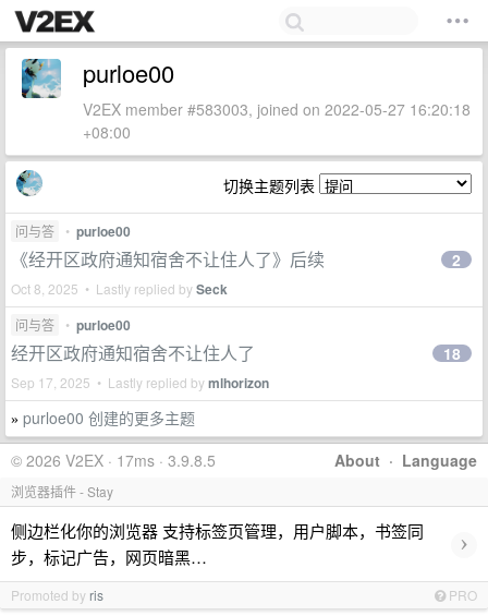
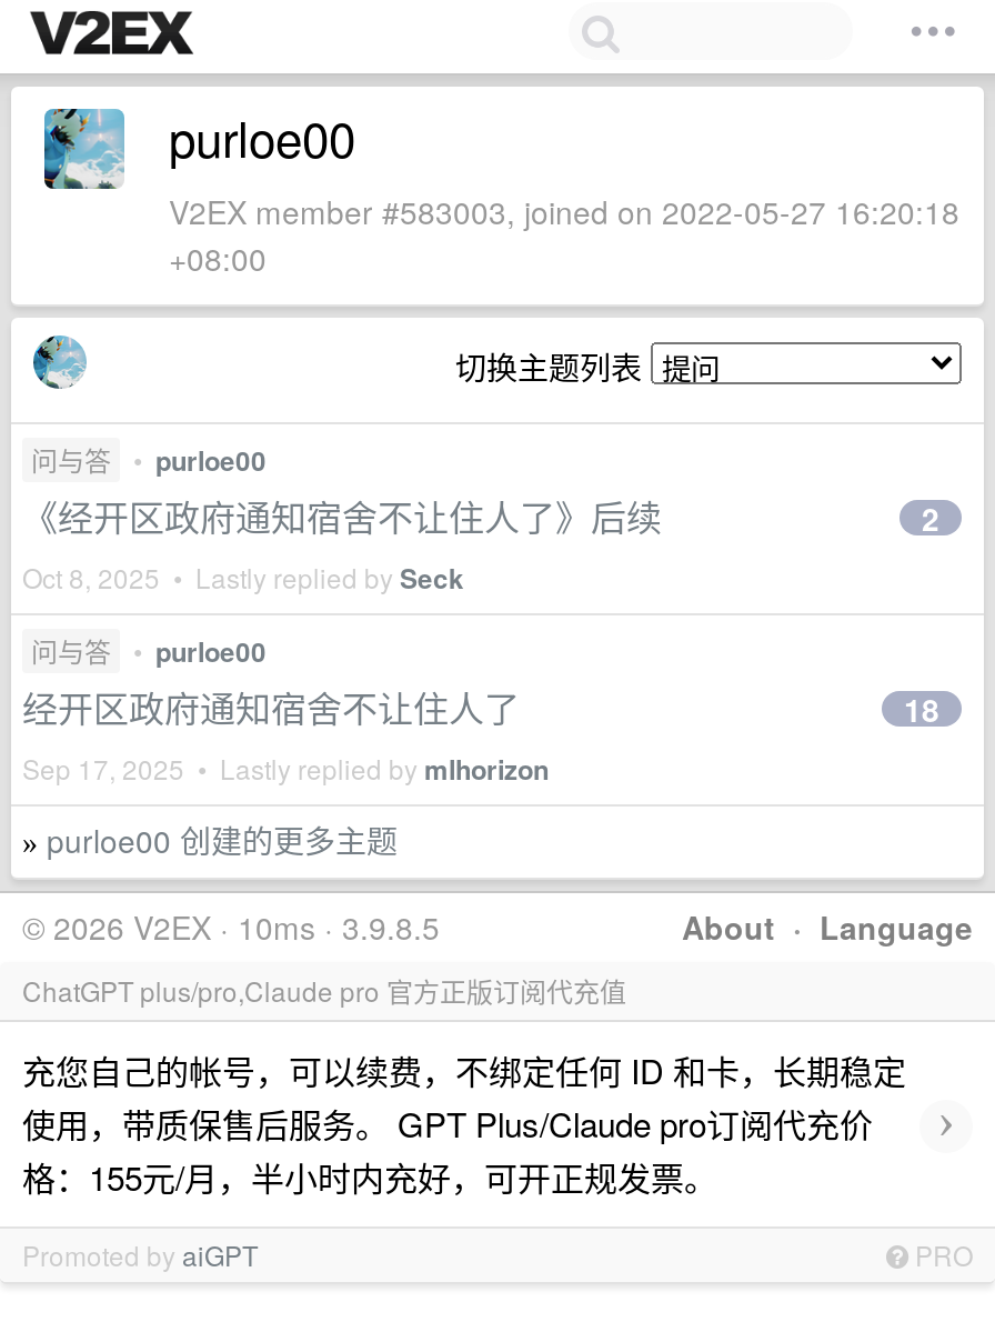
- © 2026 V2EX · 17ms · 3.9.8.5
+ © 2026 V2EX · 10ms · 3.9.8.5

- 浏览器插件 - Stay
+ ChatGPT plus/pro,Claude pro 官方正版订阅代充值

- 侧边栏化你的浏览器 支持标签页管理，用户脚本，书签同
- 步，标记广告，网页暗黑…
+ 充您自己的帐号，可以续费，不绑定任何 ID 和卡，长期稳定
+ 使用，带质保售后服务。 GPT Plus/Claude pro订阅代充价
+ 格：155元/月，半小时内充好，可开正规发票。

- Promoted by ris
+ Promoted by aiGPT
